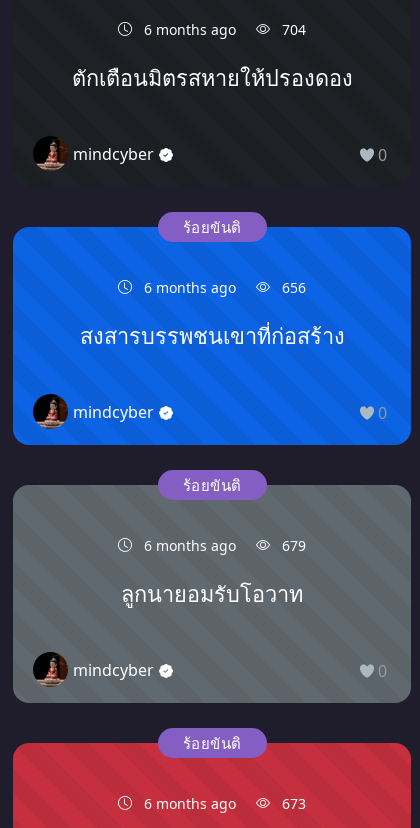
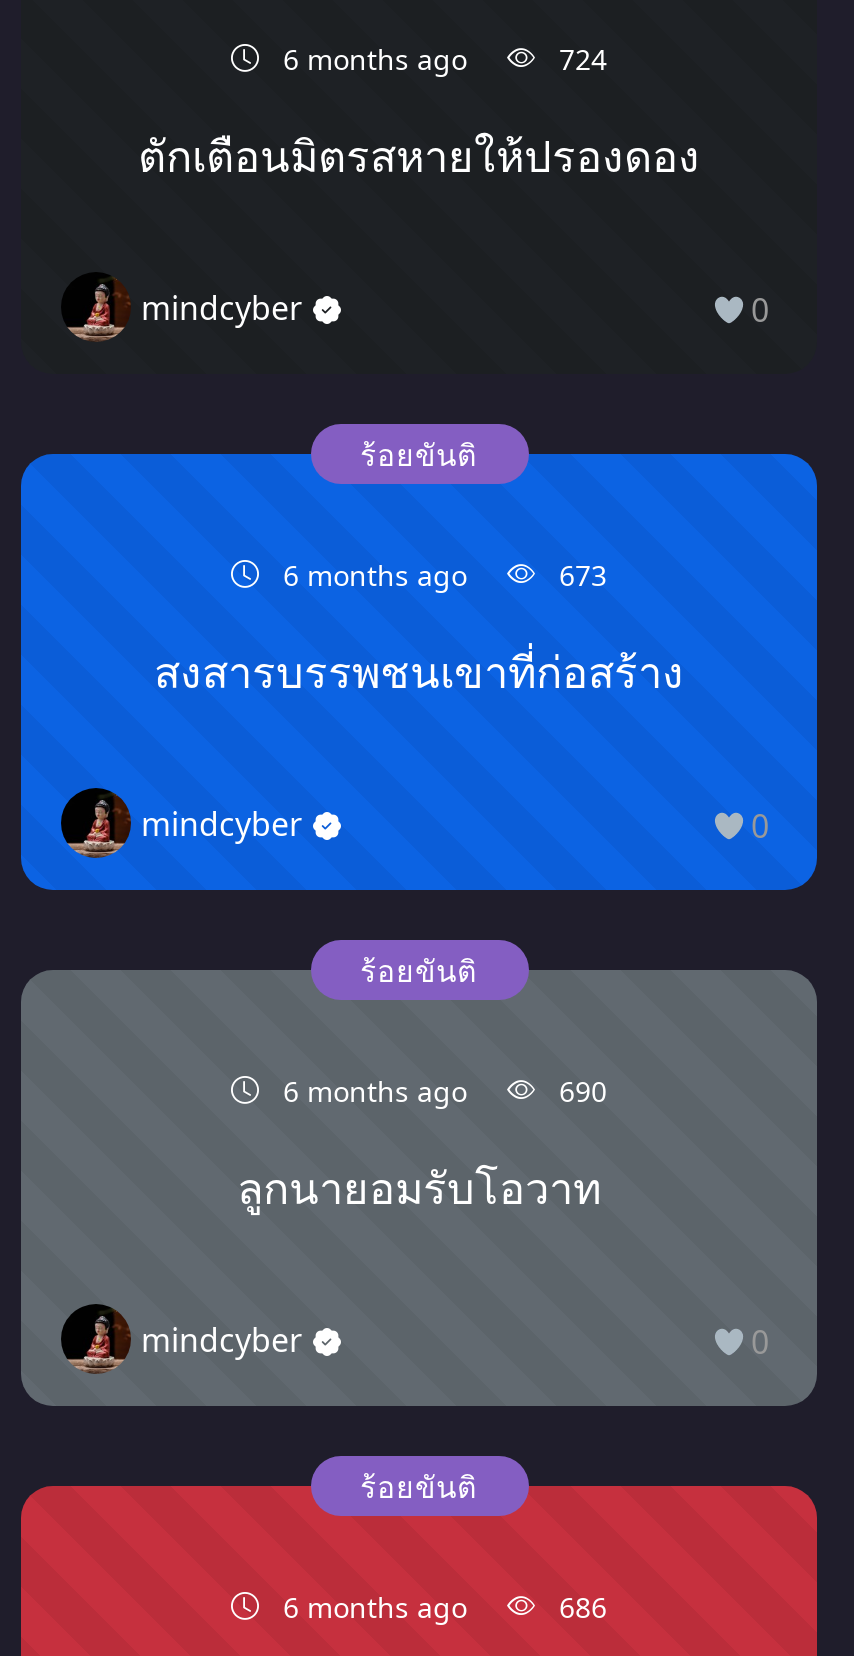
- 704
+ 724

- 656
+ 673

- 679
+ 690

- 673
+ 686
